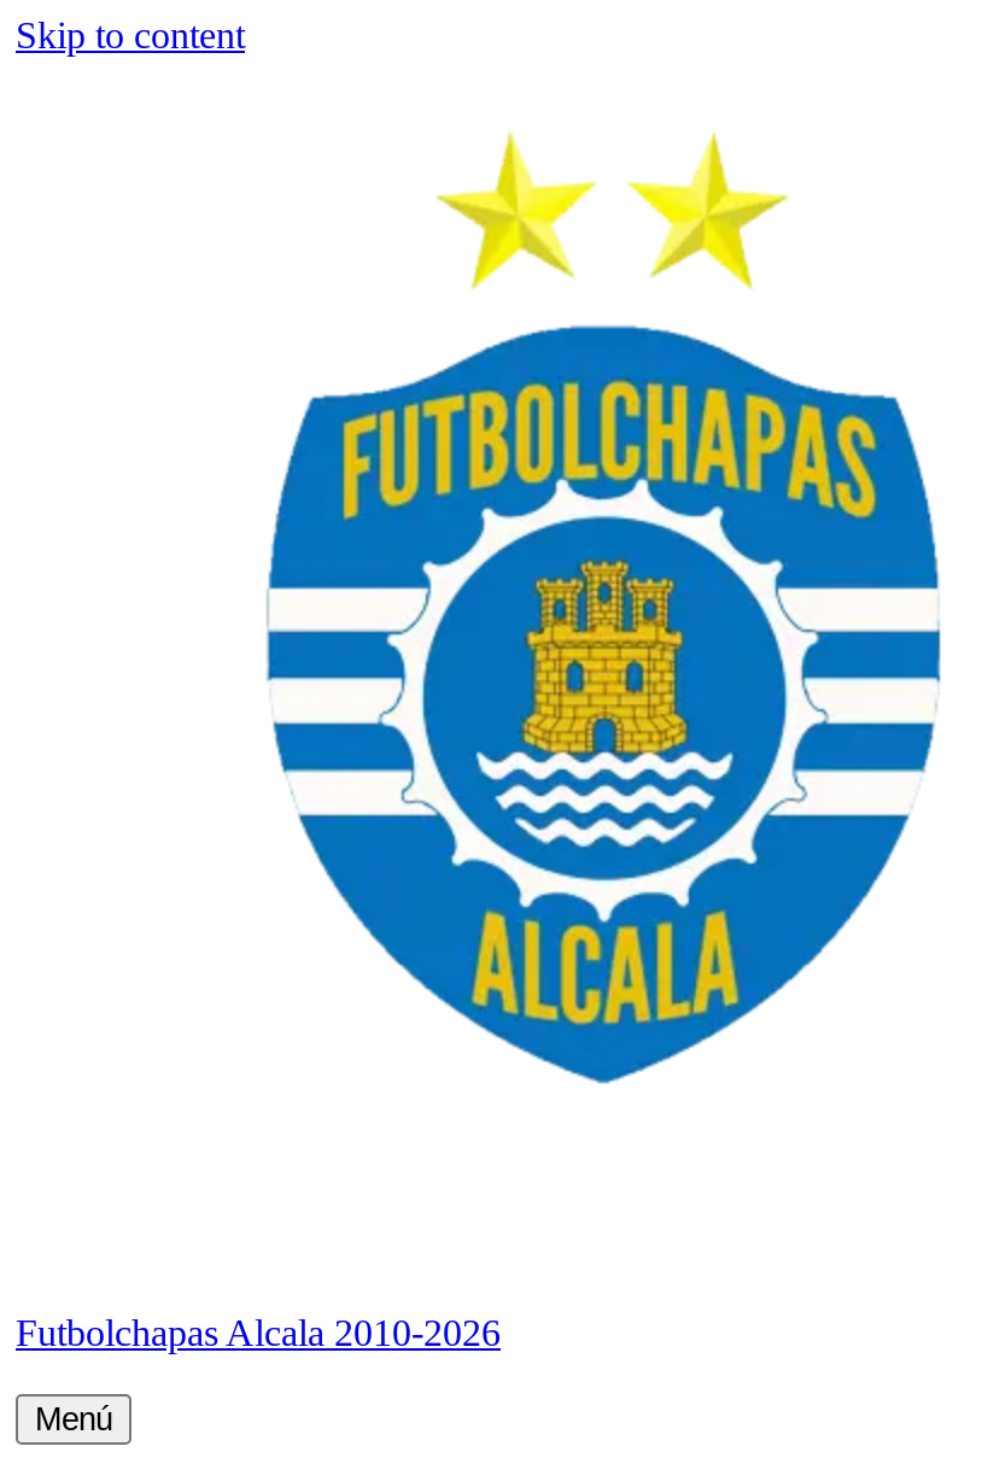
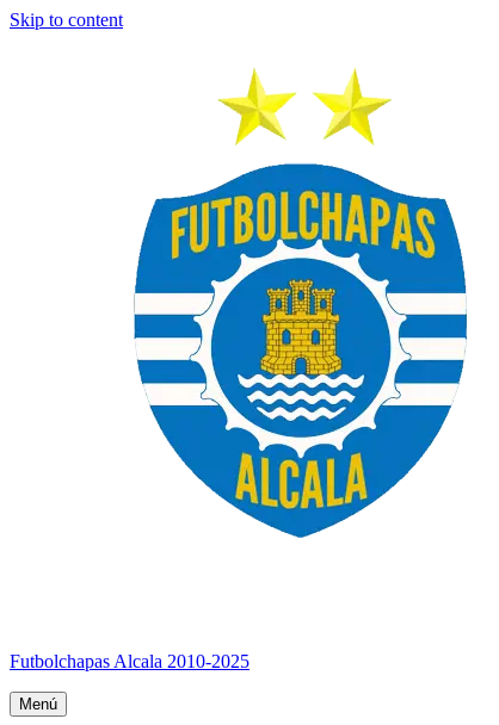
- Futbolchapas Alcala 2010-2026
+ Futbolchapas Alcala 2010-2025
